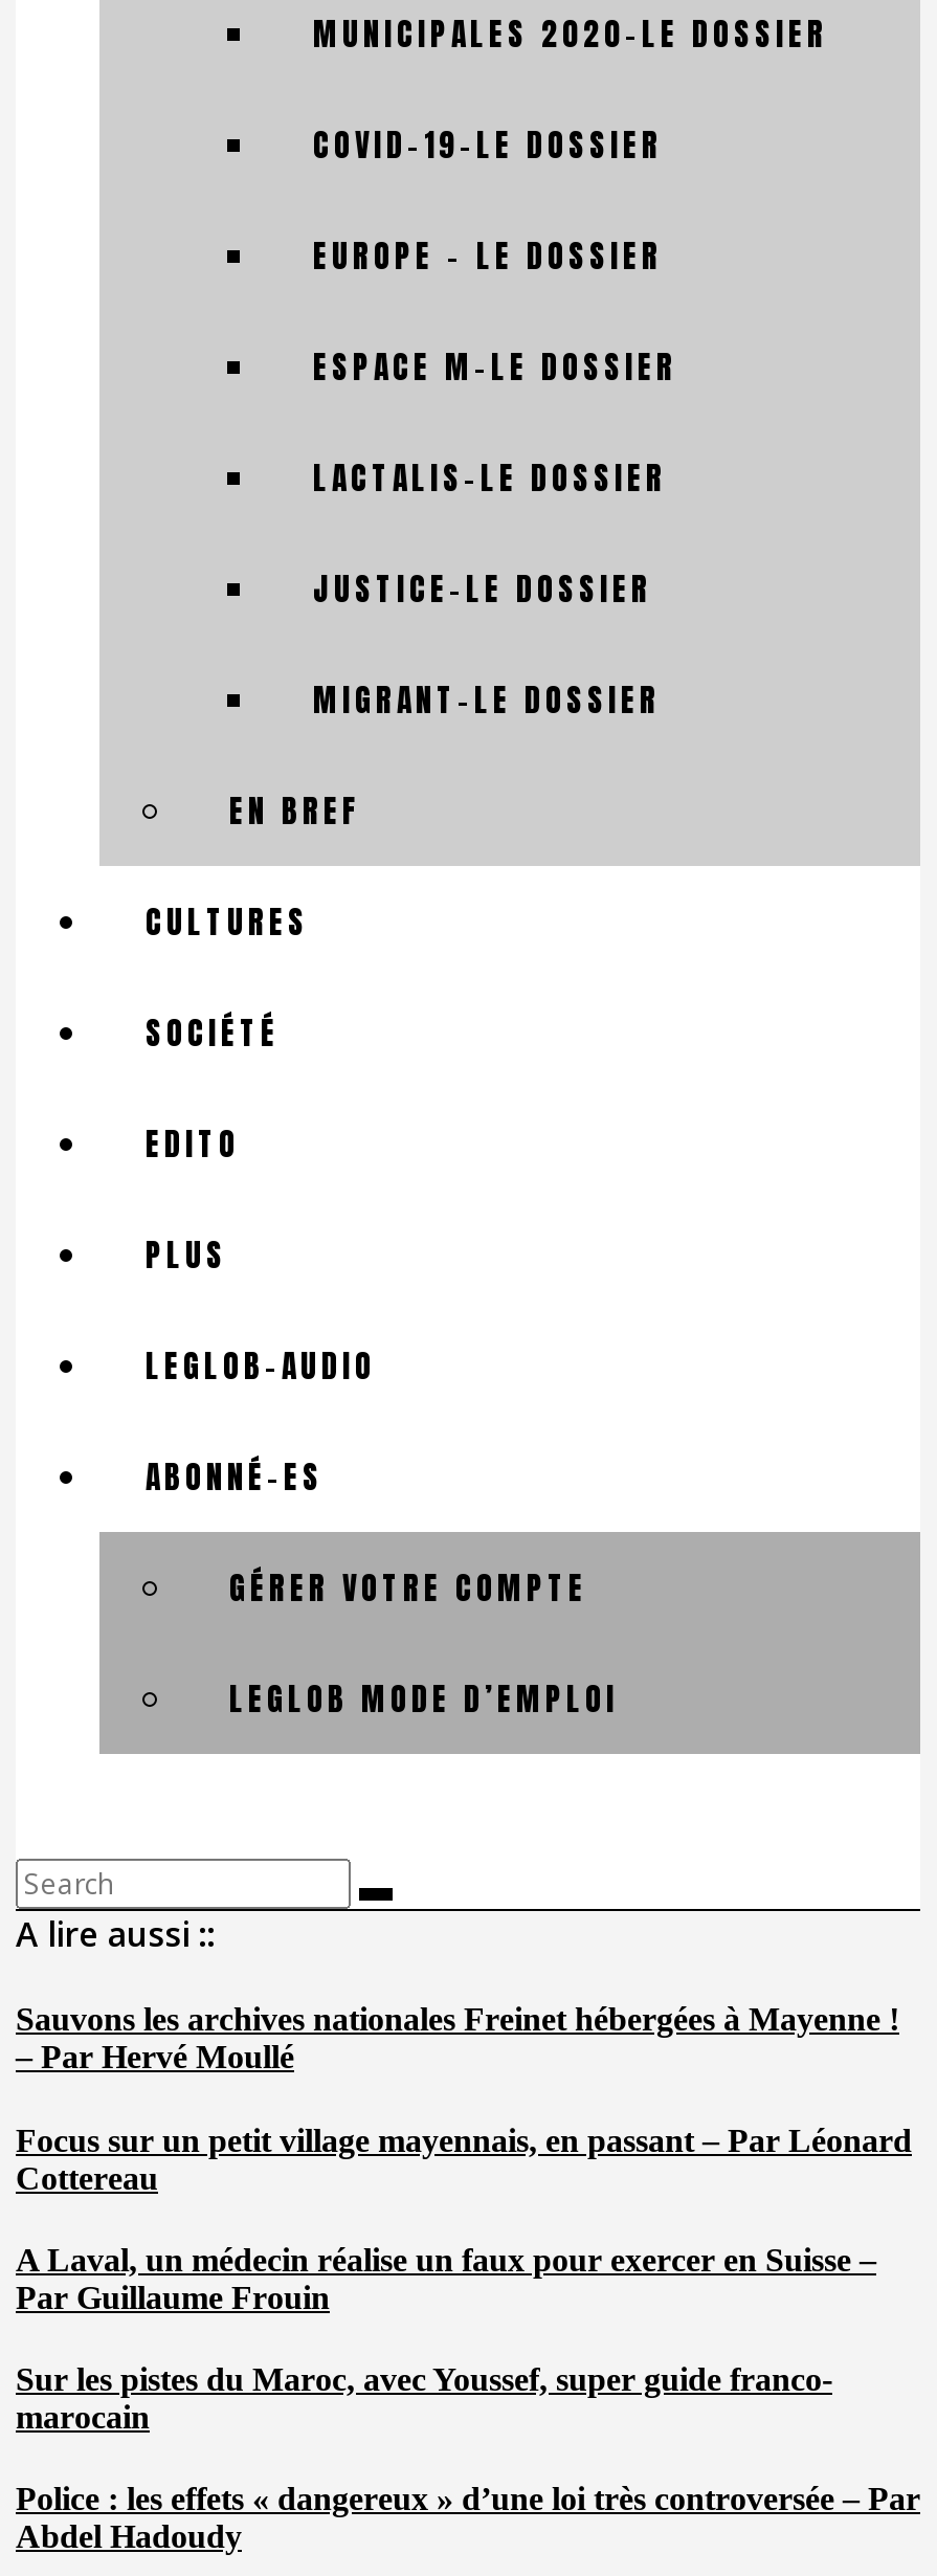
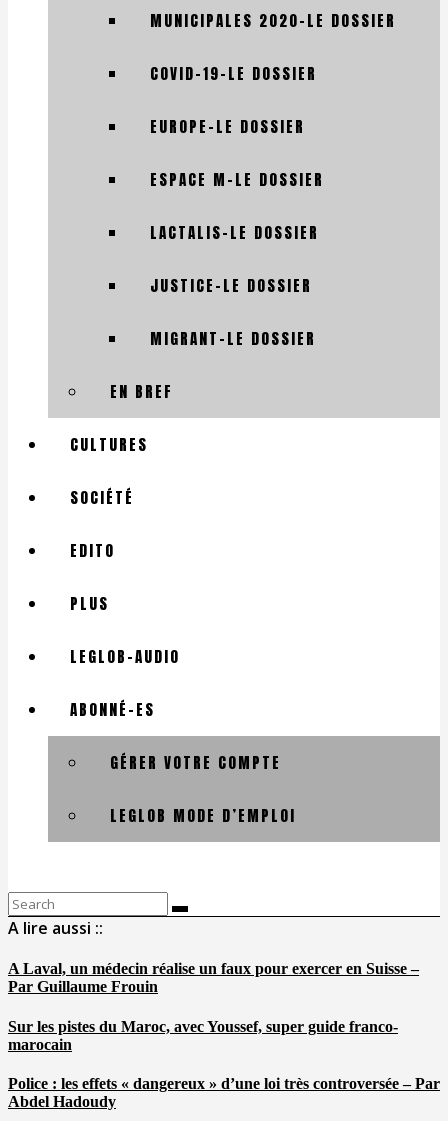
- EUROPE – LE DOSSIER
+ EUROPE-LE DOSSIER

- Sauvons les archives nationales Freinet hébergées à Mayenne !
- – Par Hervé Moullé
- Focus sur un petit village mayennais, en passant – Par Léonard
- Cottereau
